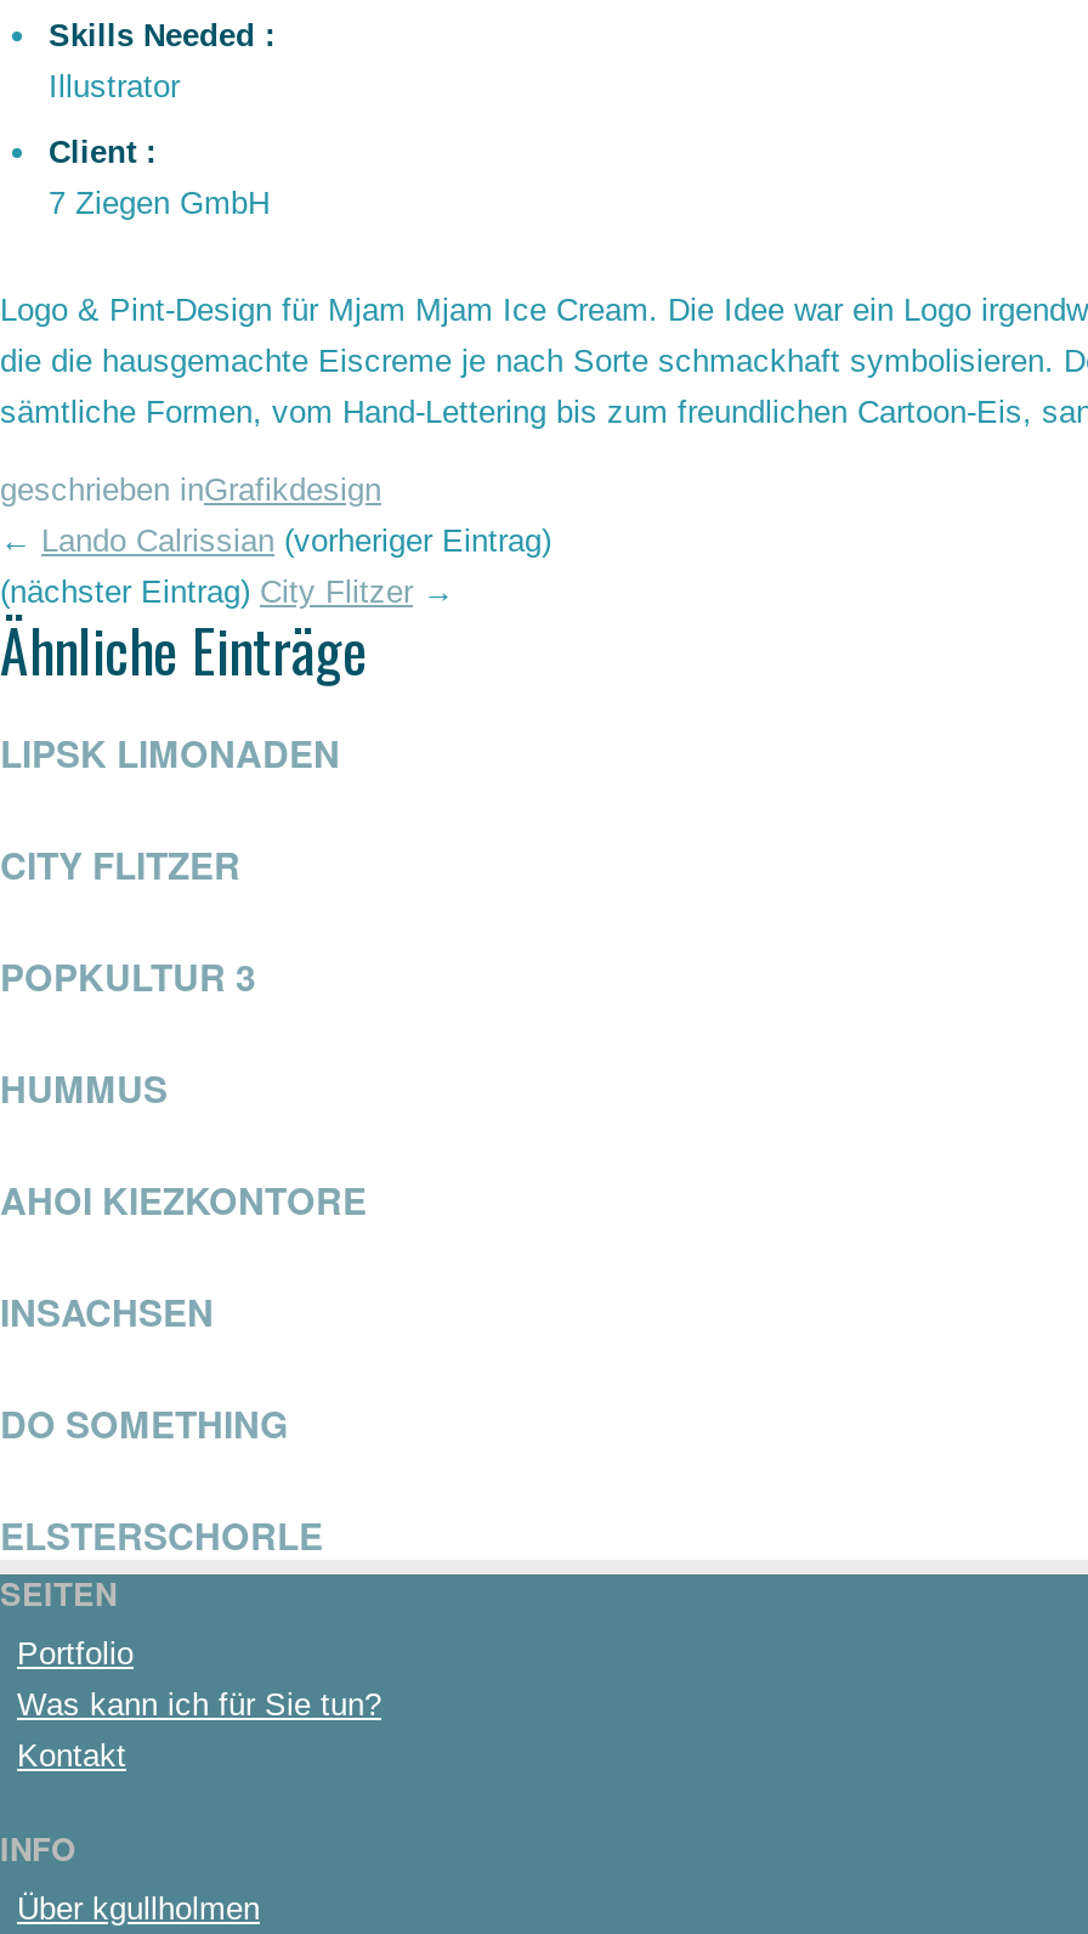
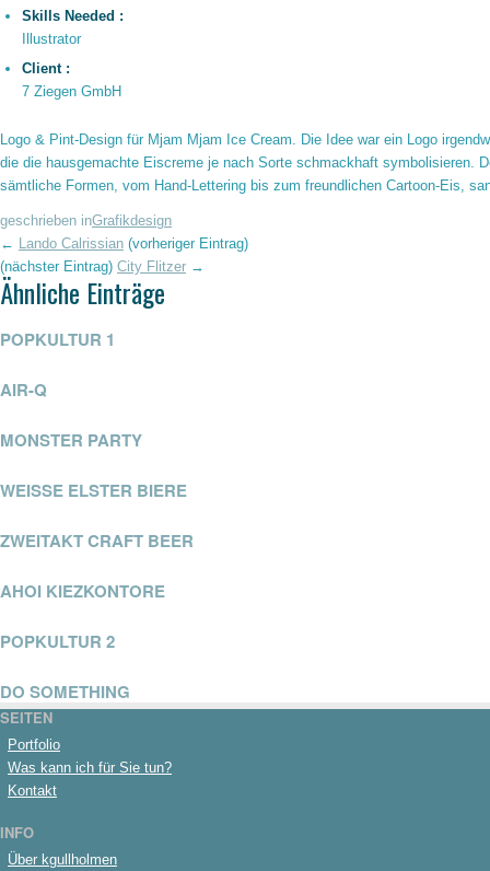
- LIPSK LIMONADEN
- CITY FLITZER
- POPKULTUR 3
- HUMMUS
+ POPKULTUR 1
+ AIR-Q
+ MONSTER PARTY
+ WEISSE ELSTER BIERE
+ ZWEITAKT CRAFT BEER

moved down: AHOI KIEZKONTORE

- INSACHSEN
+ POPKULTUR 2

moved down: DO SOMETHING

- ELSTERSCHORLE
